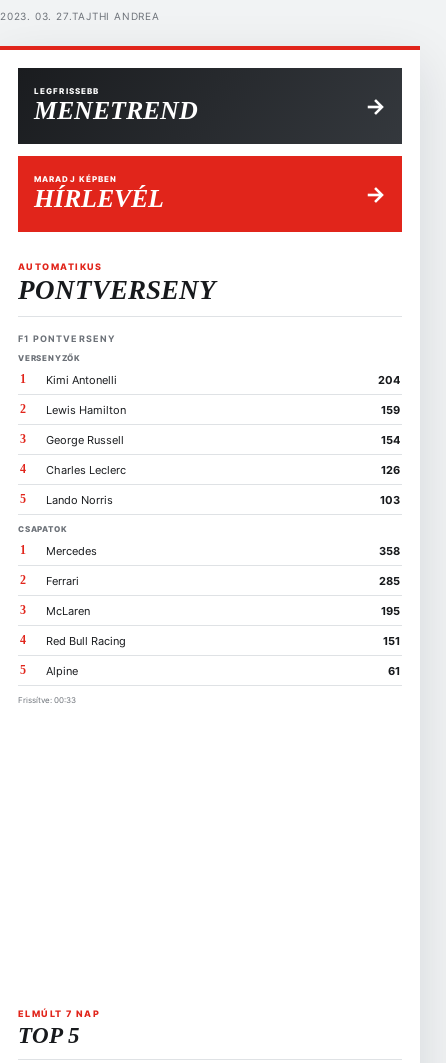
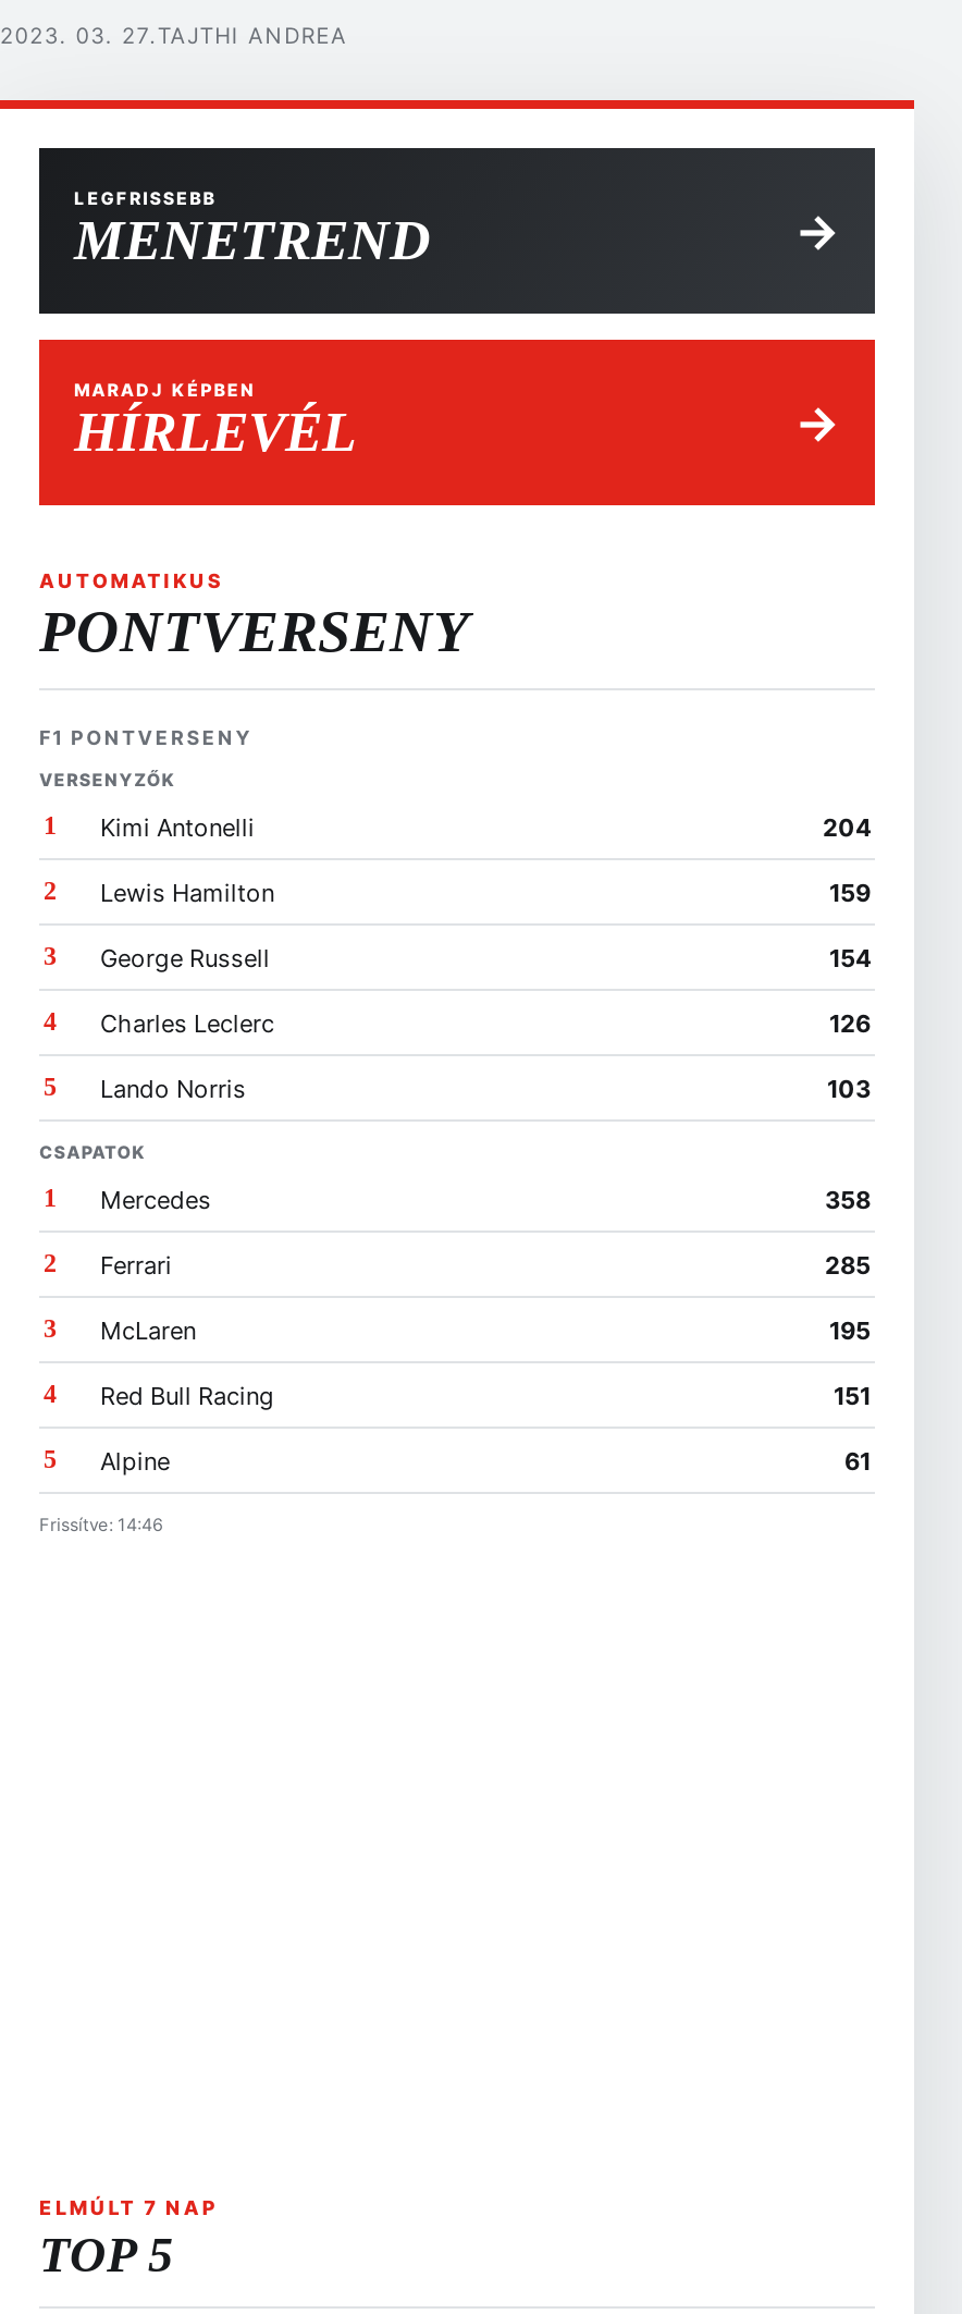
- Frissítve: 00:33
+ Frissítve: 14:46
